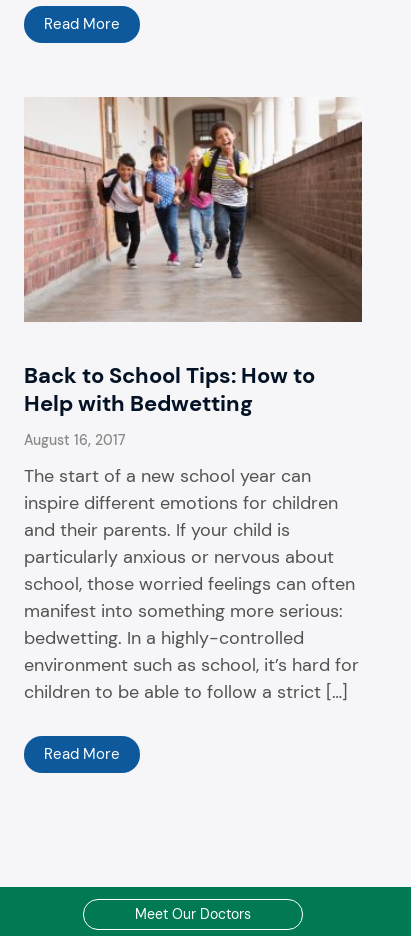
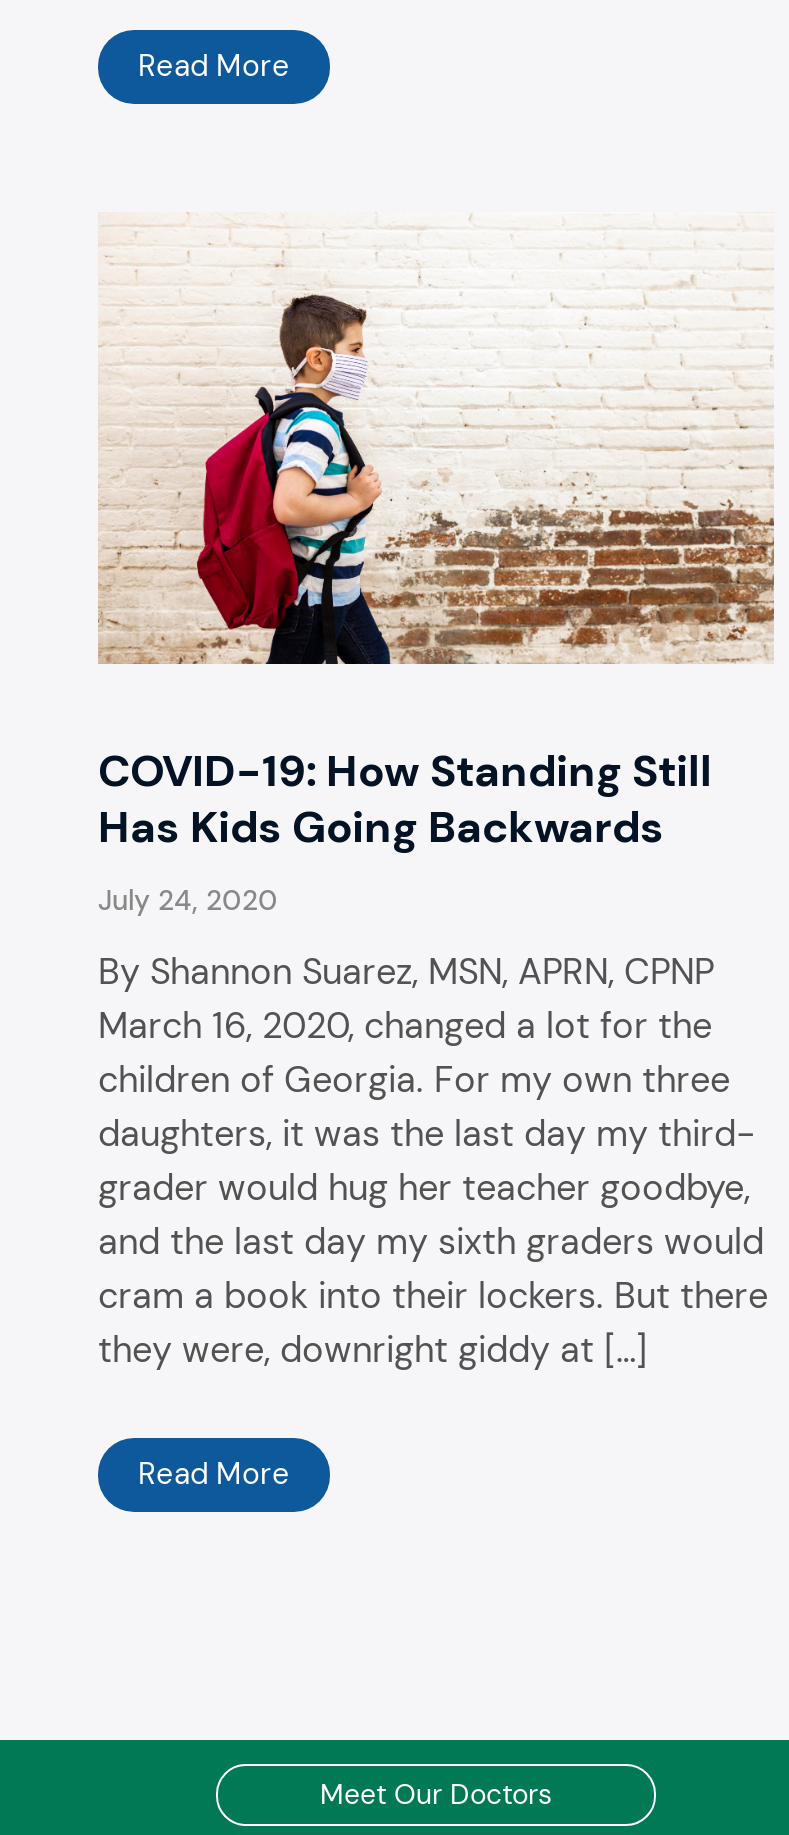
- [image]
- Back to School Tips: How to
- Help with Bedwetting
- August 16, 2017
+ [image]
+ COVID-19: How Standing Still
+ Has Kids Going Backwards
+ July 24, 2020

- The start of a new school year can
- inspire different emotions for children
- and their parents. If your child is
- particularly anxious or nervous about
- school, those worried feelings can often
- manifest into something more serious:
- bedwetting. In a highly-controlled
- environment such as school, it’s hard for
- children to be able to follow a strict […]
+ By Shannon Suarez, MSN, APRN, CPNP
+ March 16, 2020, changed a lot for the
+ children of Georgia. For my own three
+ daughters, it was the last day my third-
+ grader would hug her teacher goodbye,
+ and the last day my sixth graders would
+ cram a book into their lockers. But there
+ they were, downright giddy at […]
